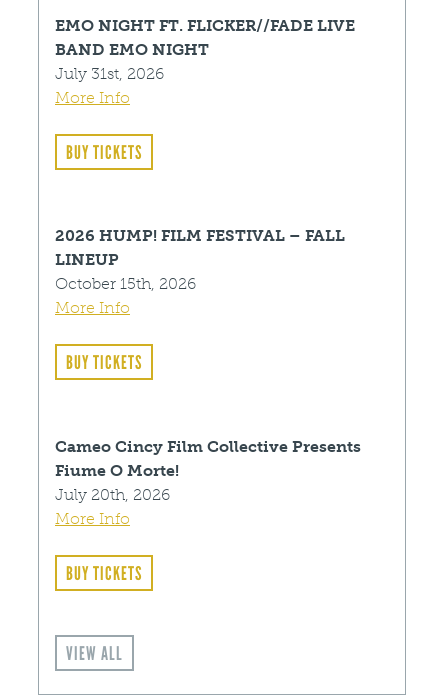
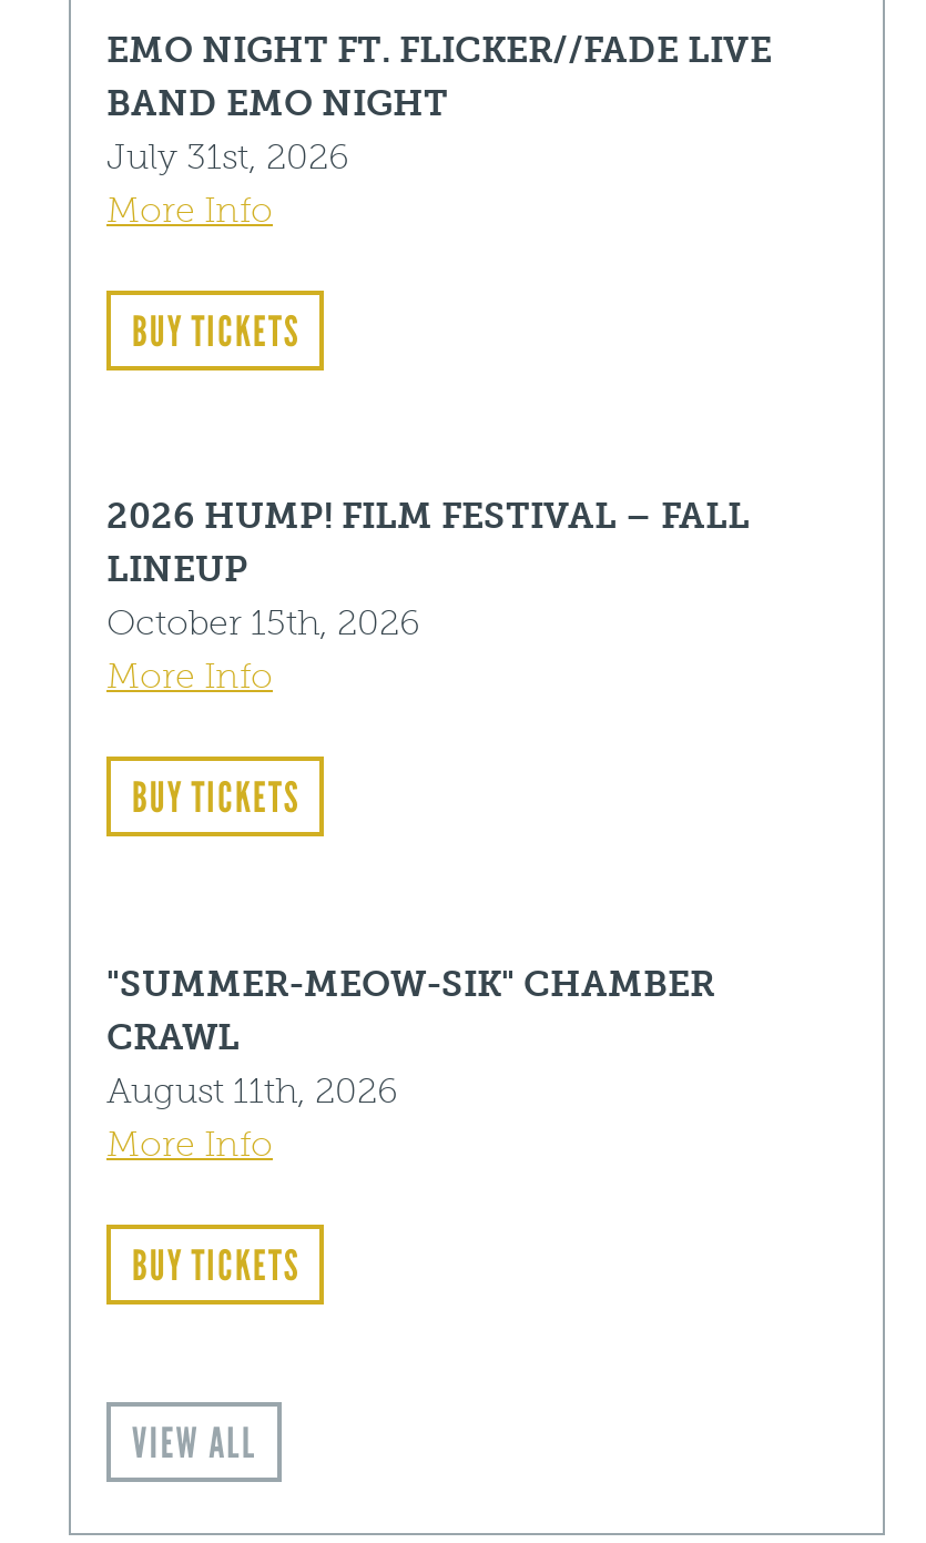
- Cameo Cincy Film Collective Presents
- Fiume O Morte!
- July 20th, 2026
+ "SUMMER-MEOW-SIK" CHAMBER
+ CRAWL
+ August 11th, 2026
